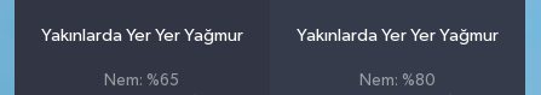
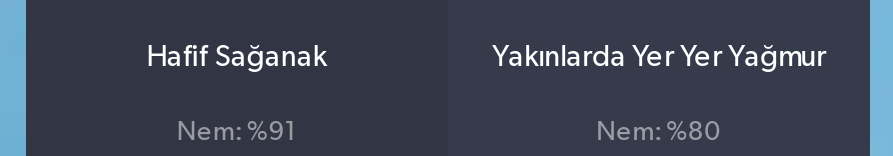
- Yakınlarda Yer Yer Yağmur
+ Hafif Sağanak

- Nem: %65
+ Nem: %91
